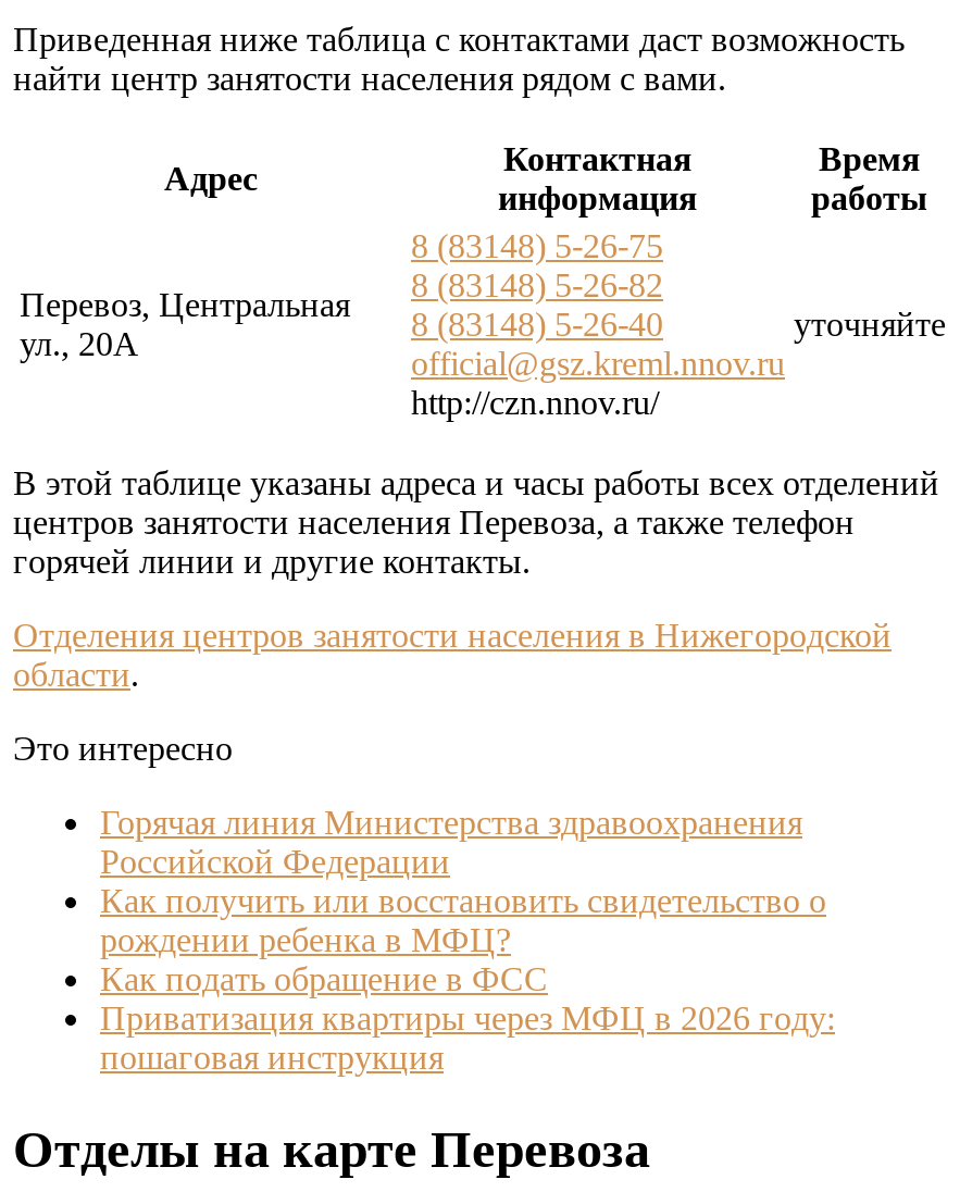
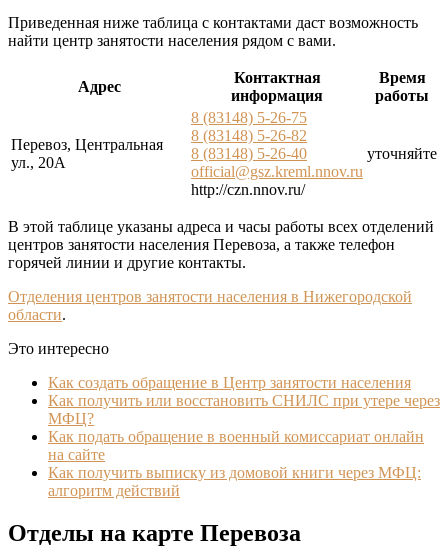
- Горячая линия Министерства здравоохранения
- Российской Федерации
- Как получить или восстановить свидетельство о
- рождении ребенка в МФЦ?
- Как подать обращение в ФСС
- Приватизация квартиры через МФЦ в 2026 году:
- пошаговая инструкция
+ Как создать обращение в Центр занятости населения
+ Как получить или восстановить СНИЛС при утере через
+ МФЦ?
+ Как подать обращение в военный комиссариат онлайн
+ на сайте
+ Как получить выписку из домовой книги через МФЦ:
+ алгоритм действий
